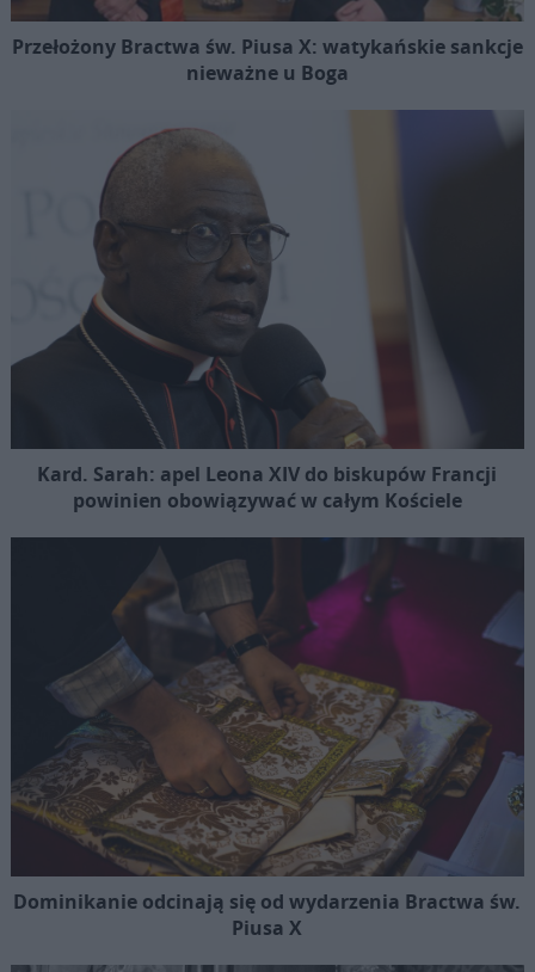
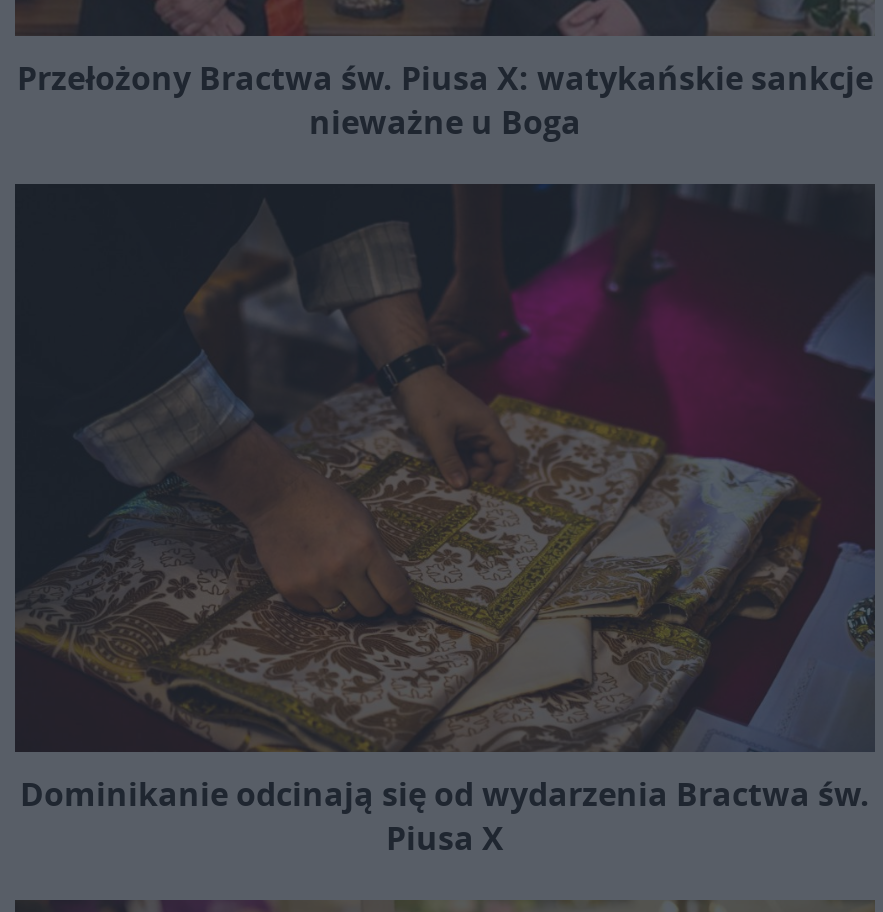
- [image]
- Kard. Sarah: apel Leona XIV do biskupów Francji
- powinien obowiązywać w całym Kościele
